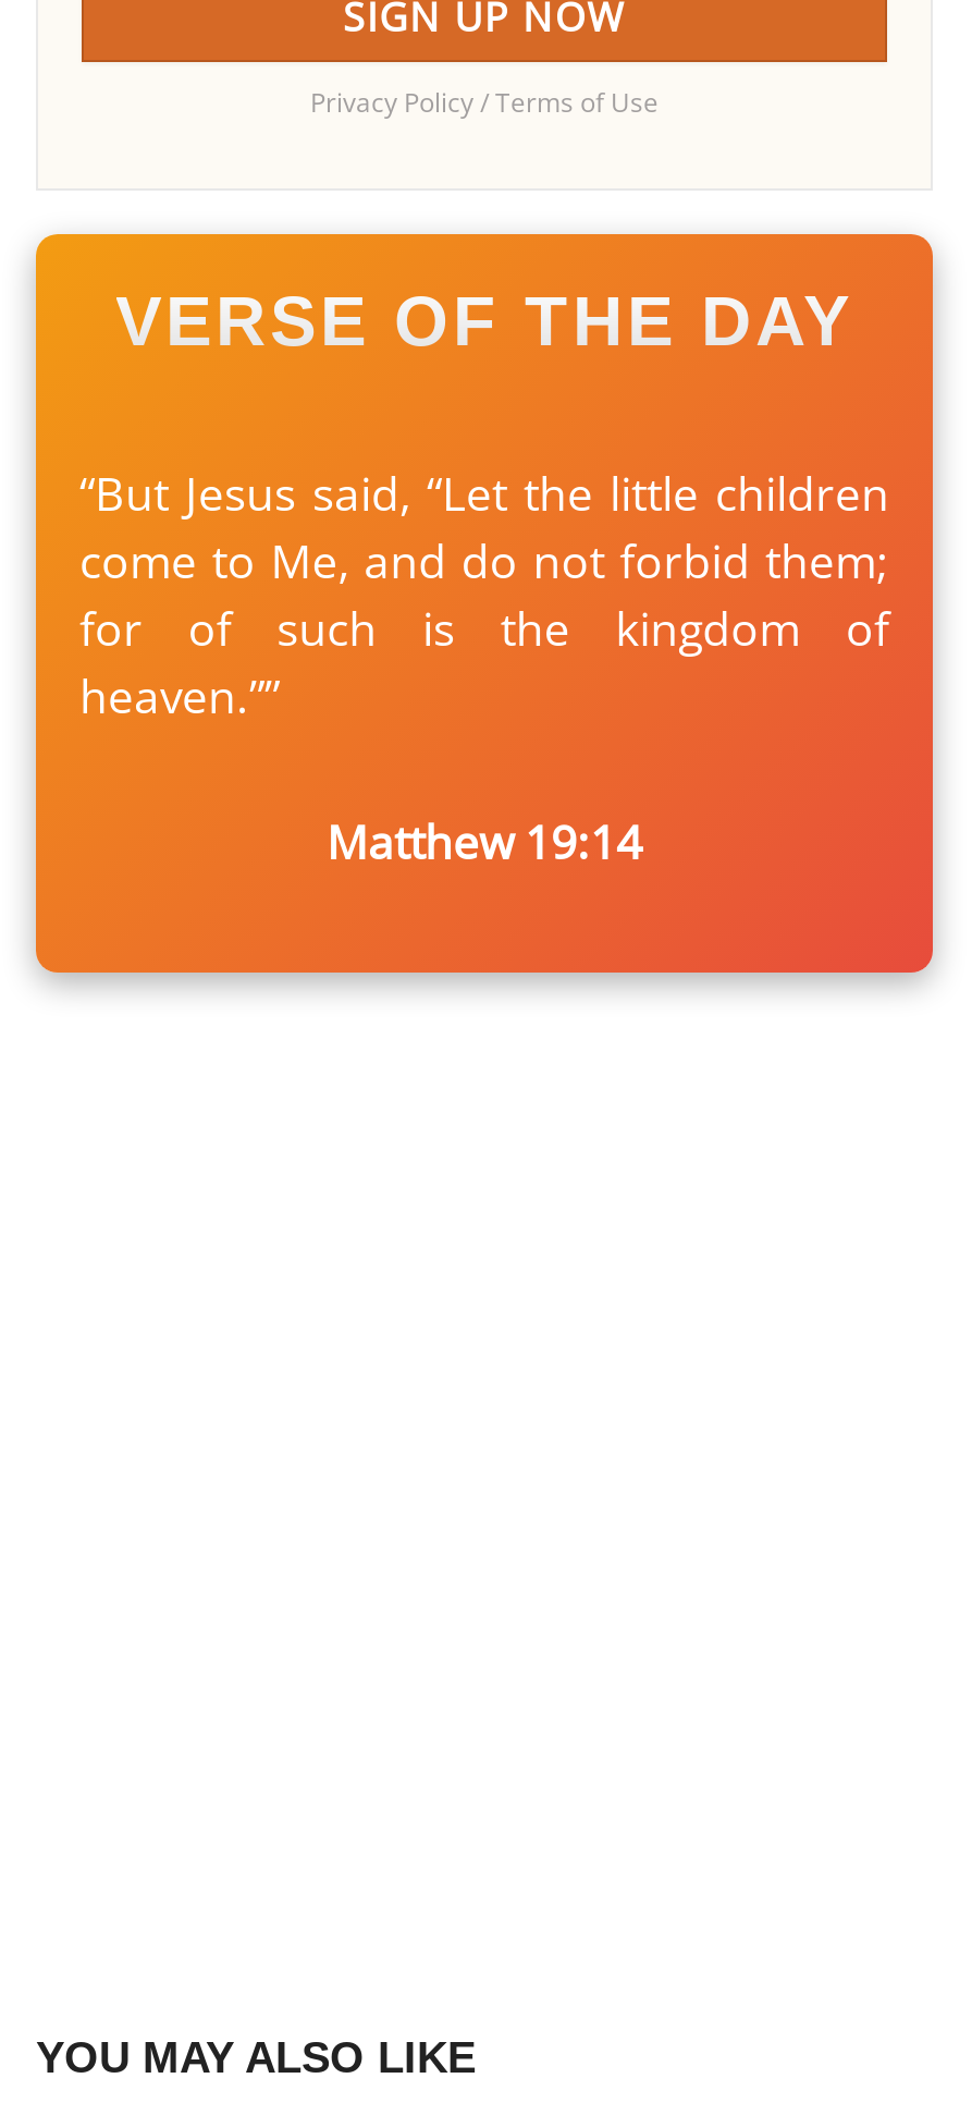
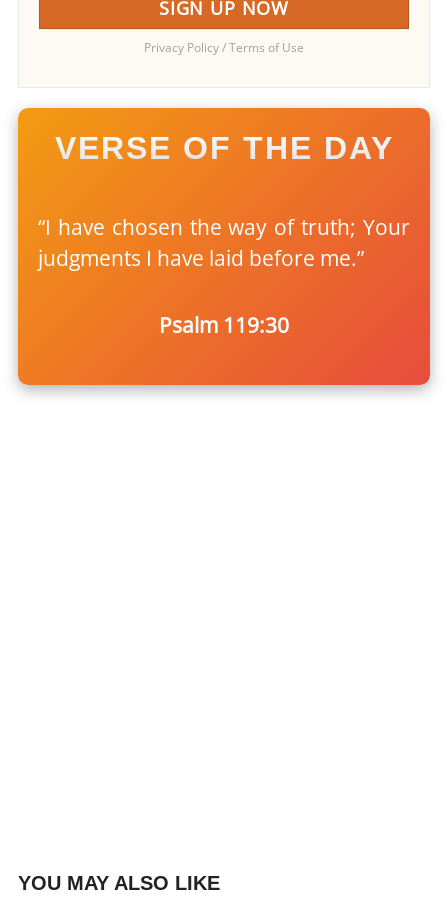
- “But Jesus said, “Let the little children
- come to Me, and do not forbid them;
- for of such is the kingdom of
- heaven.””
+ “I have chosen the way of truth; Your
+ judgments I have laid before me.”

- Matthew 19:14
+ Psalm 119:30
